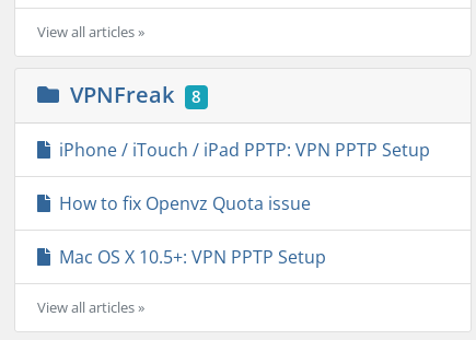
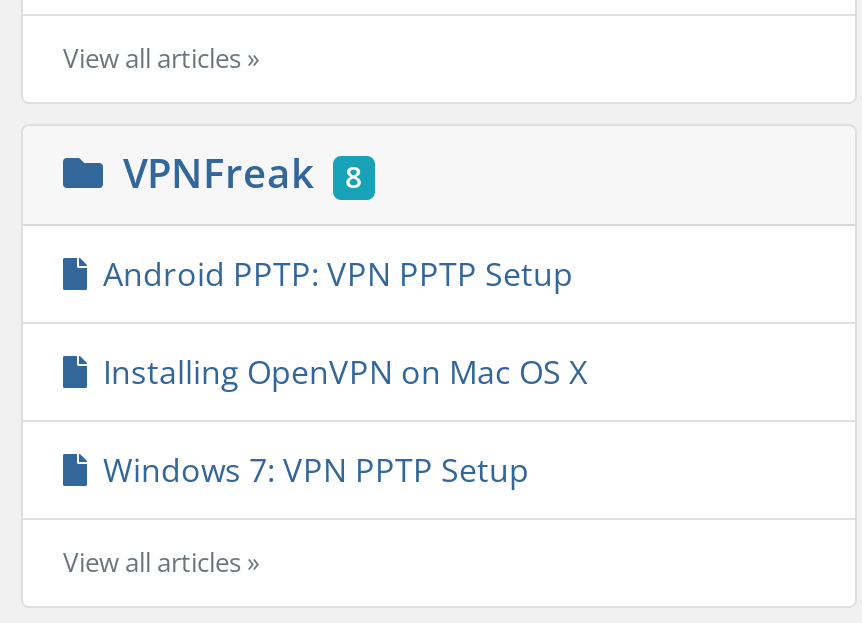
- iPhone / iTouch / iPad PPTP: VPN PPTP Setup
+ Android PPTP: VPN PPTP Setup

- How to fix Openvz Quota issue
+ Installing OpenVPN on Mac OS X

- Mac OS X 10.5+: VPN PPTP Setup
+ Windows 7: VPN PPTP Setup
